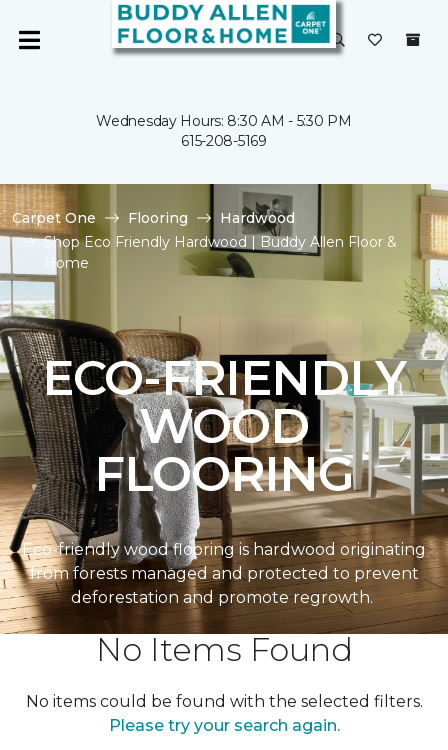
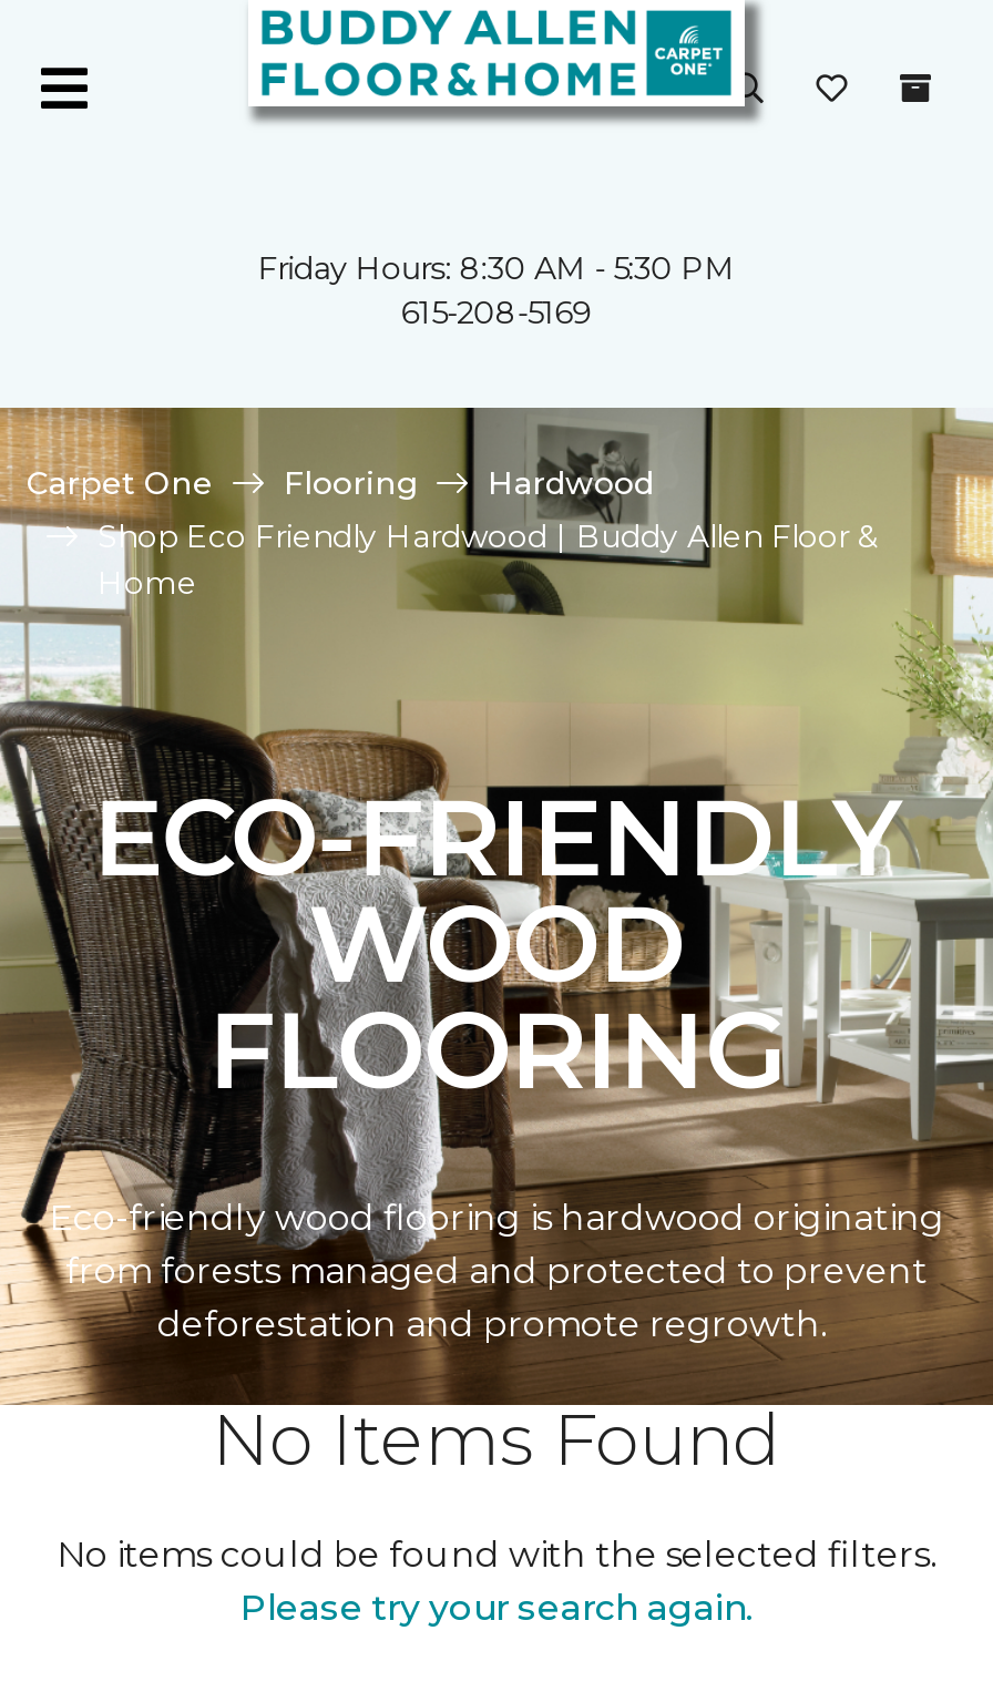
- Wednesday Hours: 8:30 AM - 5:30 PM
+ Friday Hours: 8:30 AM - 5:30 PM
